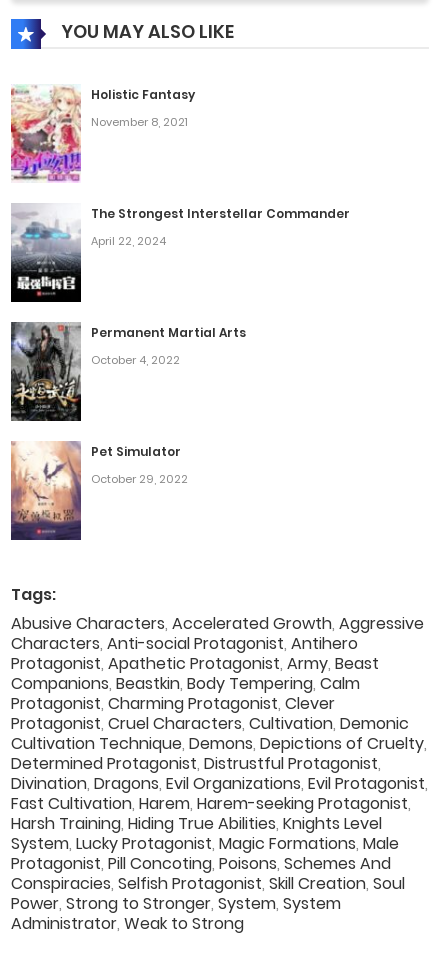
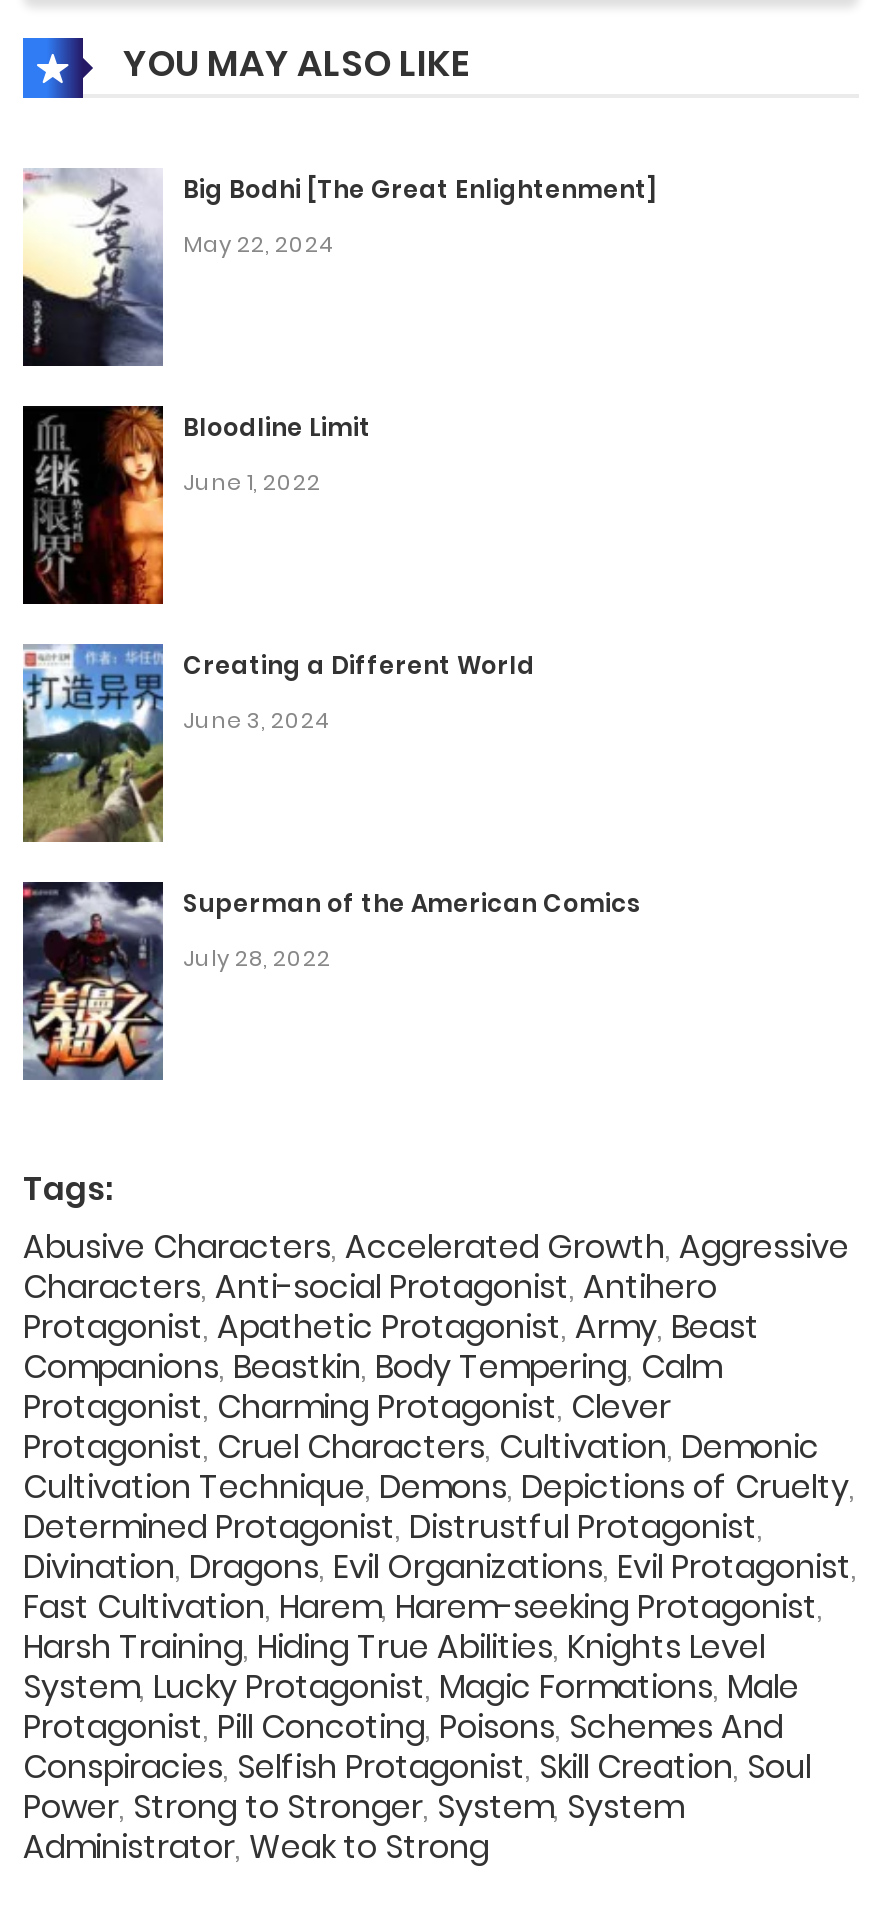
- [image]
- Holistic Fantasy
+ [image]
+ Big Bodhi [The Great Enlightenment]

- November 8, 2021
+ May 22, 2024

- [image]
- The Strongest Interstellar Commander
+ [image]
+ Bloodline Limit

- April 22, 2024
+ June 1, 2022

- [image]
- Permanent Martial Arts
+ [image]
+ Creating a Different World

- October 4, 2022
+ June 3, 2024

- [image]
- Pet Simulator
+ [image]
+ Superman of the American Comics

- October 29, 2022
+ July 28, 2022
